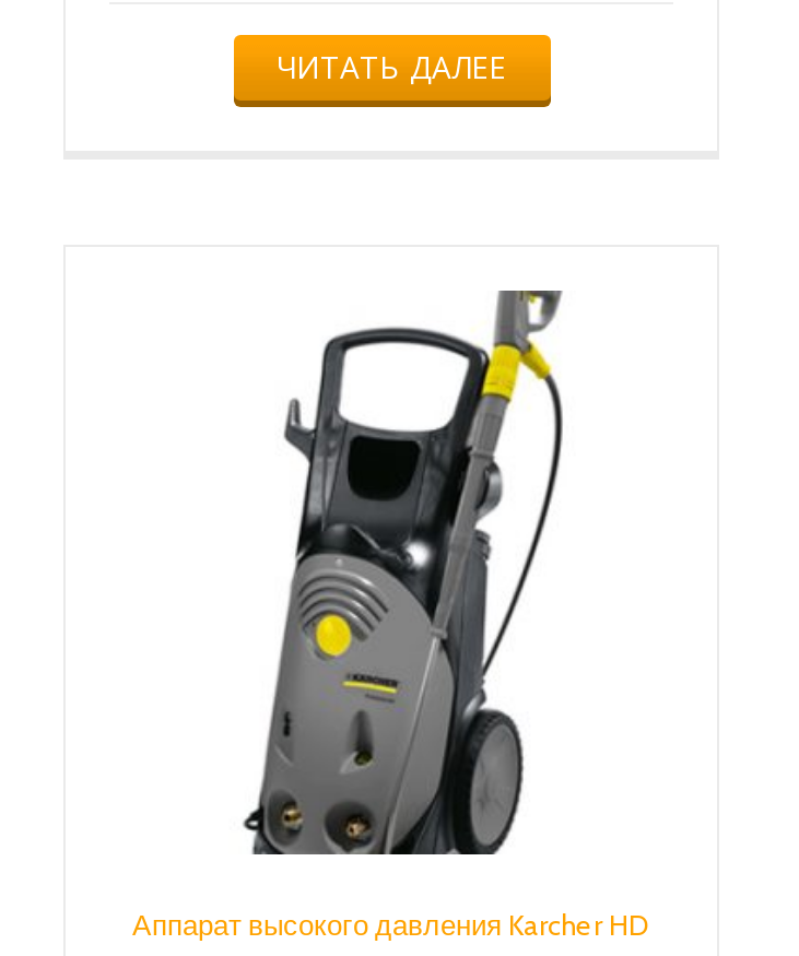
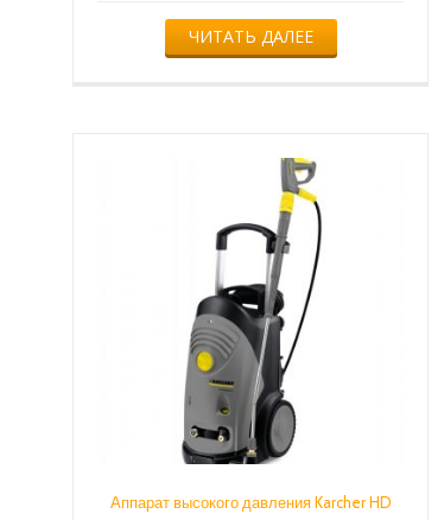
- [image]
+ [image]
